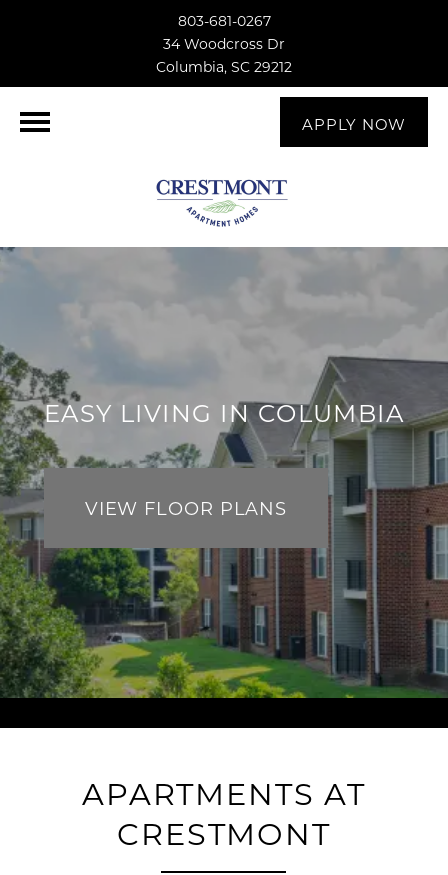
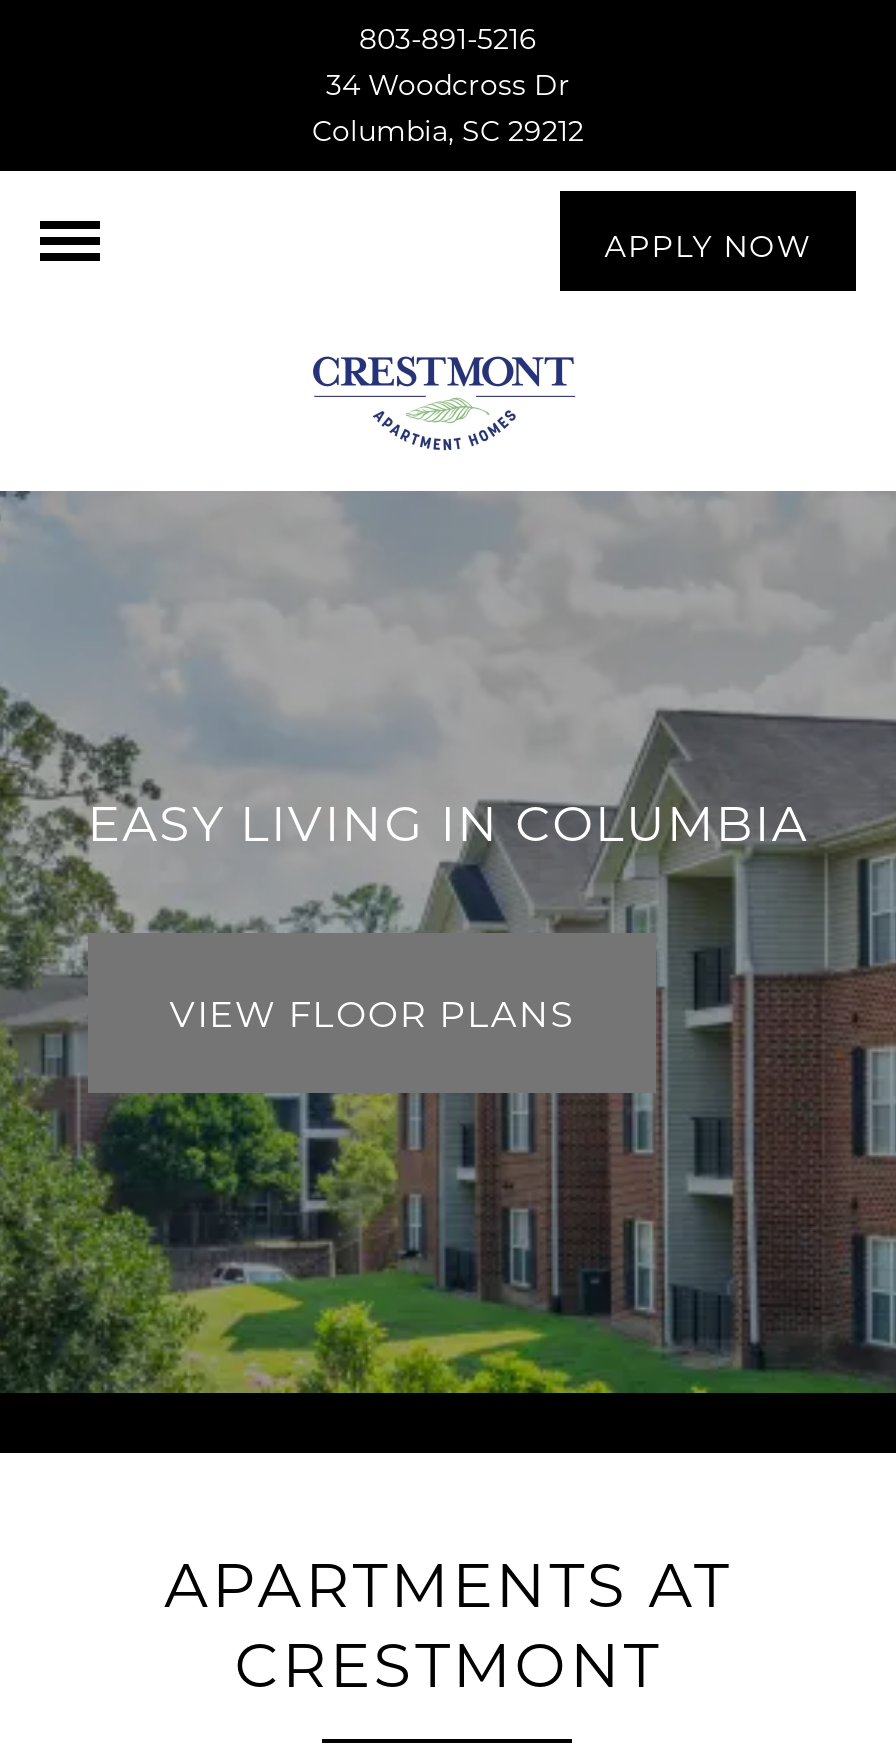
- 803-681-0267
+ 803-891-5216
